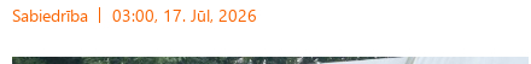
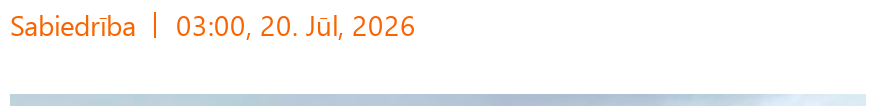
- Sabiedrība 03:00, 17. Jūl, 2026
+ Sabiedrība 03:00, 20. Jūl, 2026
